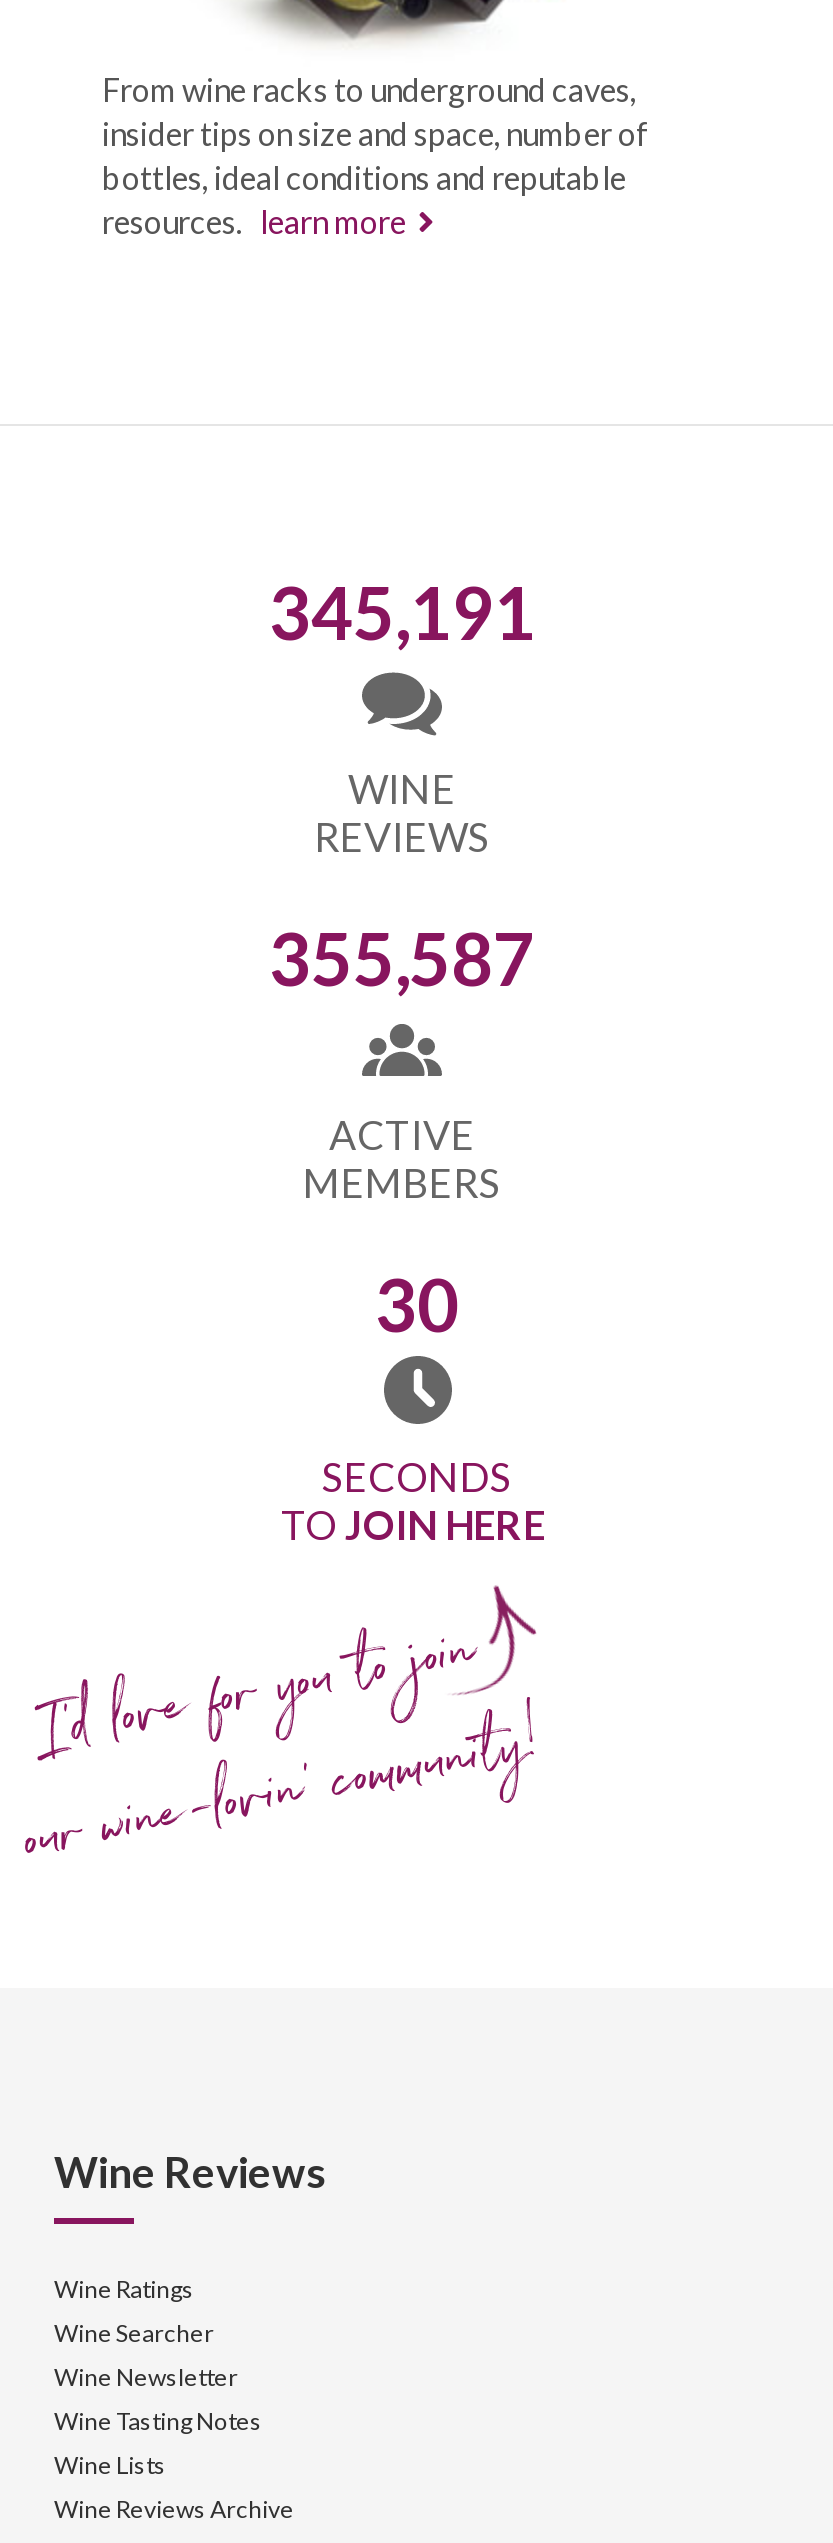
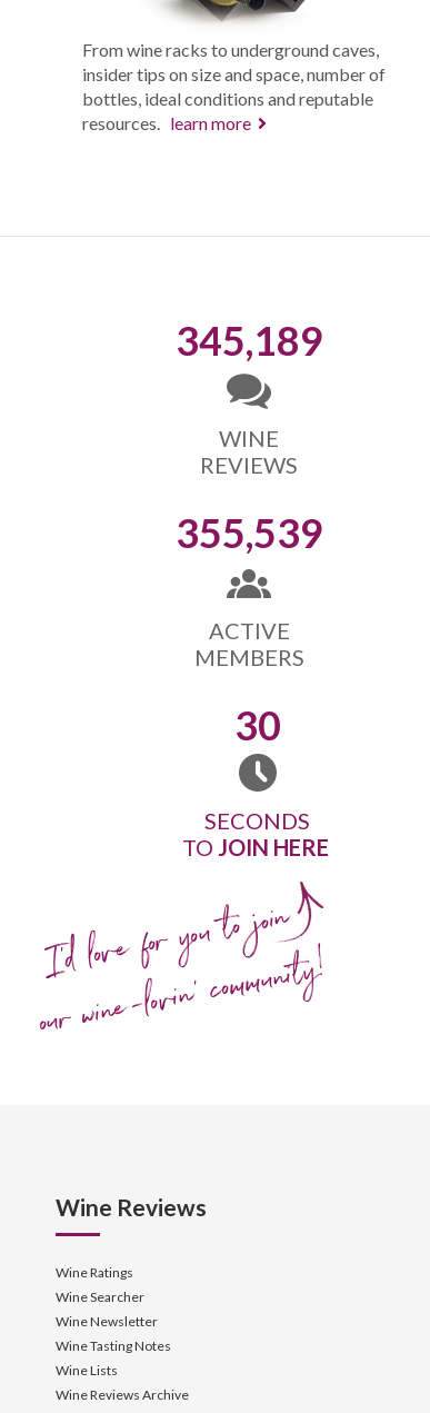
- 345,191
+ 345,189

- 355,587
+ 355,539
